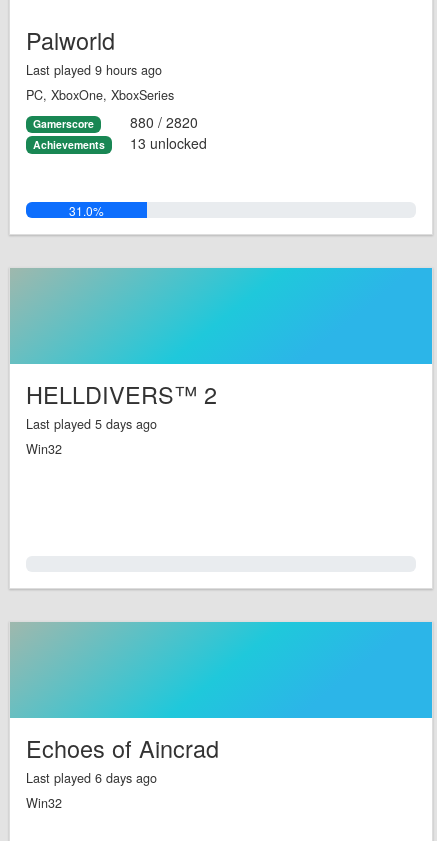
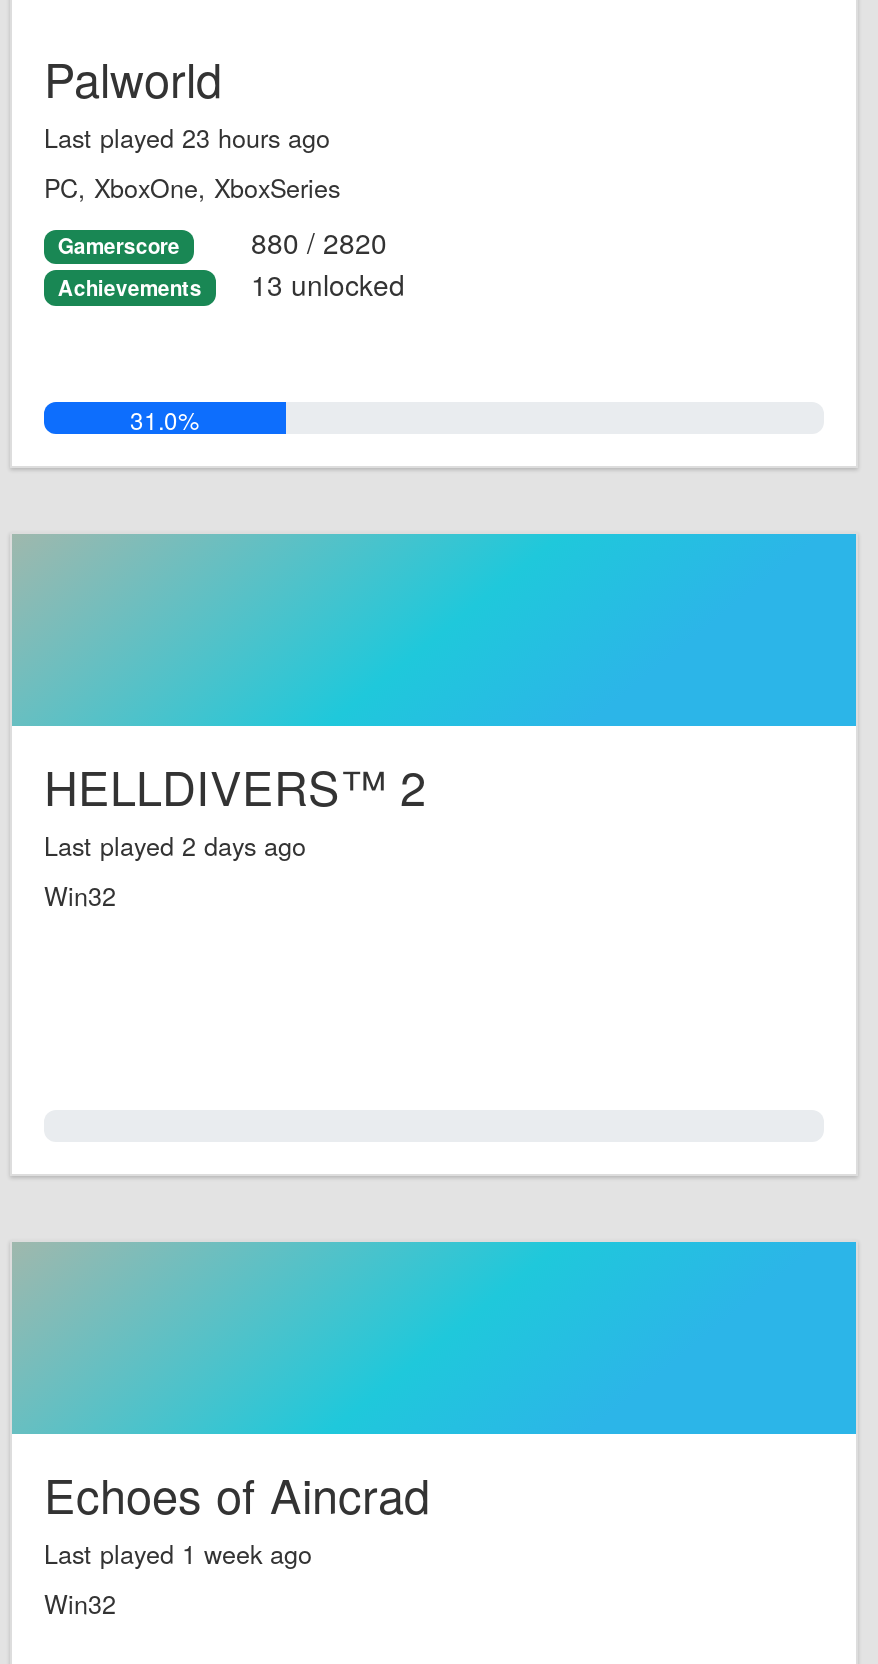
- Last played 9 hours ago
+ Last played 23 hours ago

- Last played 5 days ago
+ Last played 2 days ago

- Last played 6 days ago
+ Last played 1 week ago
